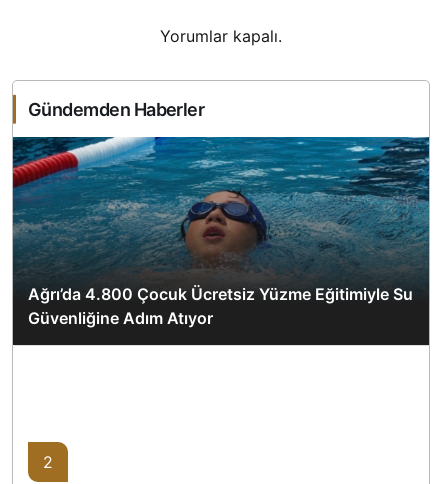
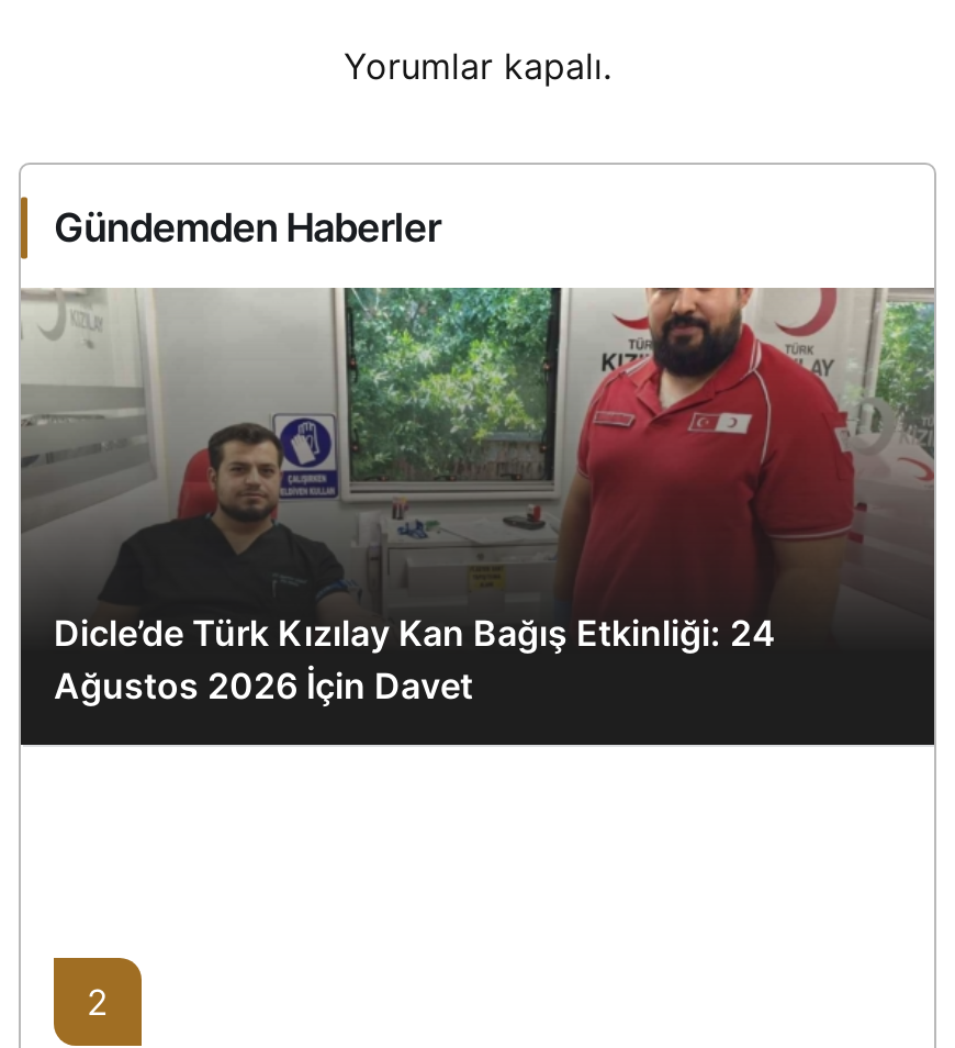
- [image]
- Ağrı’da 4.800 Çocuk Ücretsiz Yüzme Eğitimiyle Su
- Güvenliğine Adım Atıyor
+ [image]
+ Dicle’de Türk Kızılay Kan Bağış Etkinliği: 24
+ Ağustos 2026 İçin Davet
